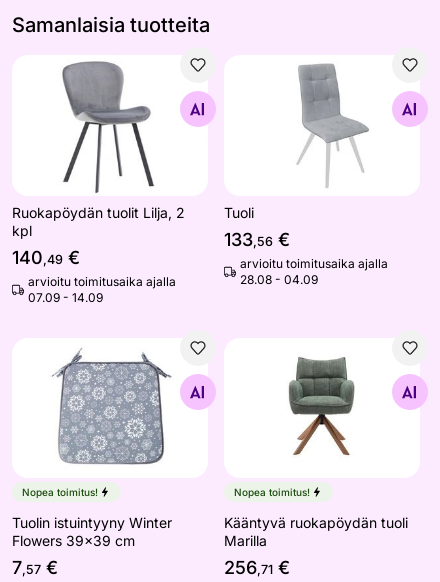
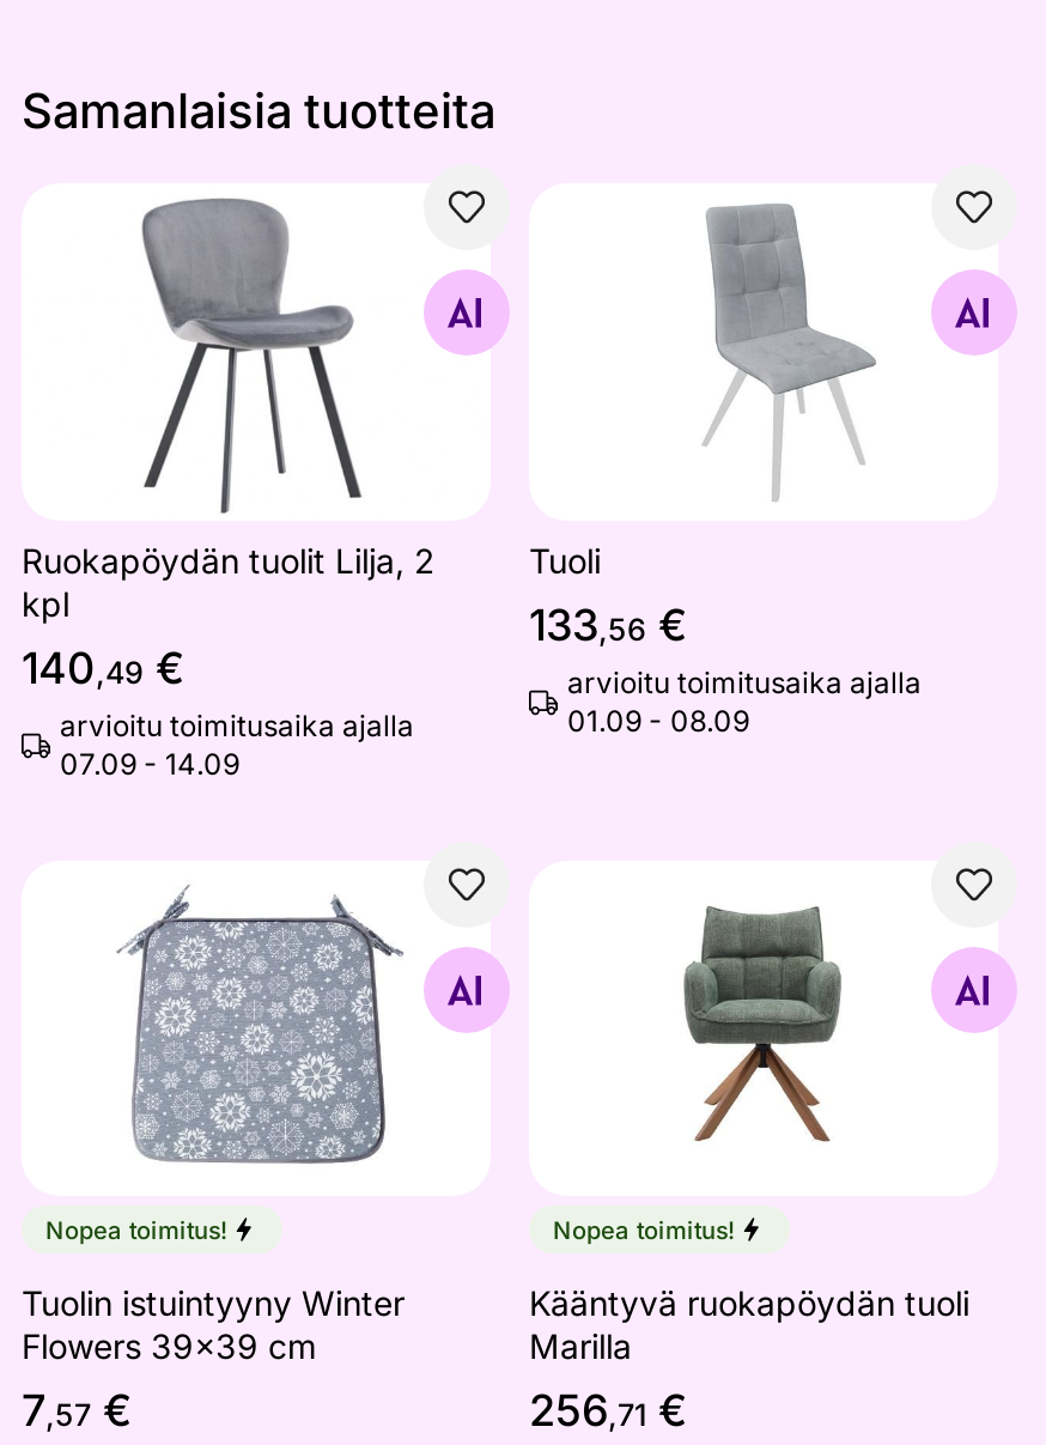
- 28.08 - 04.09
+ 01.09 - 08.09
